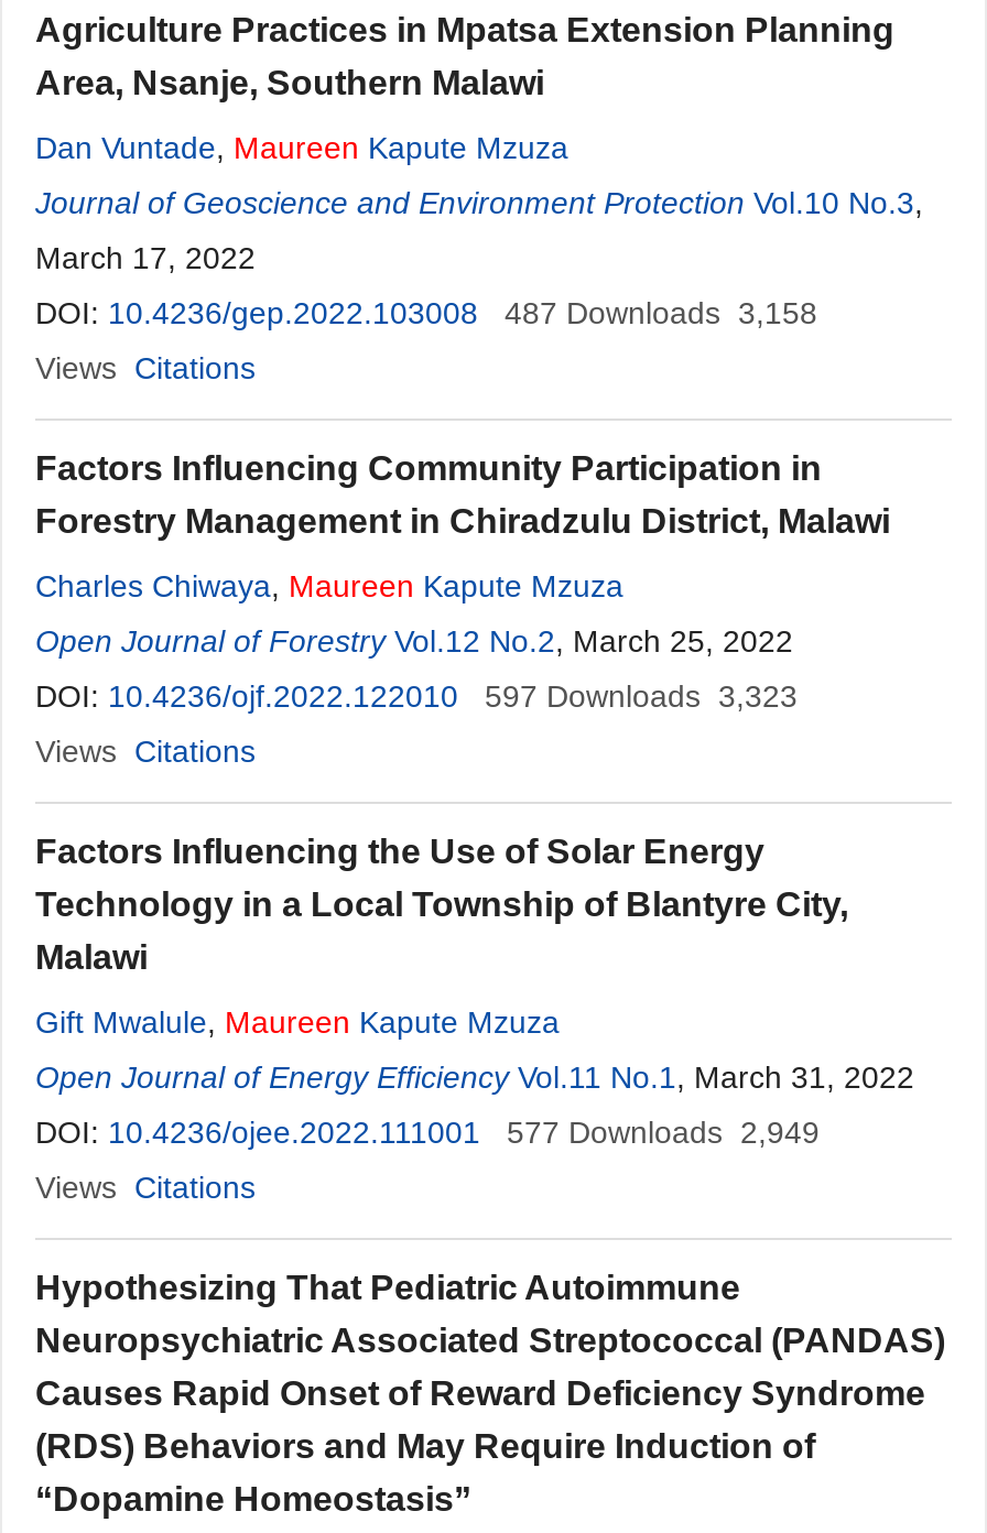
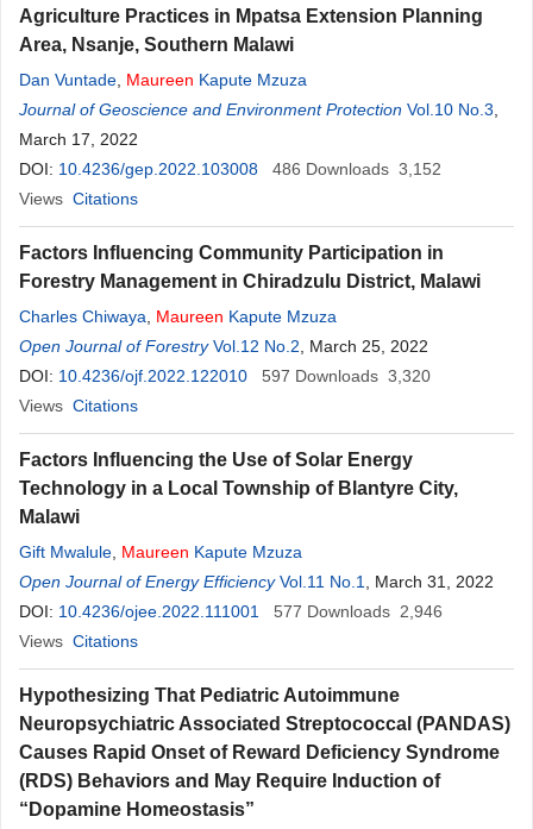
- DOI: 10.4236/gep.2022.103008 487 Downloads 3,158
+ DOI: 10.4236/gep.2022.103008 486 Downloads 3,152

- DOI: 10.4236/ojf.2022.122010 597 Downloads 3,323
+ DOI: 10.4236/ojf.2022.122010 597 Downloads 3,320

- DOI: 10.4236/ojee.2022.111001 577 Downloads 2,949
+ DOI: 10.4236/ojee.2022.111001 577 Downloads 2,946
